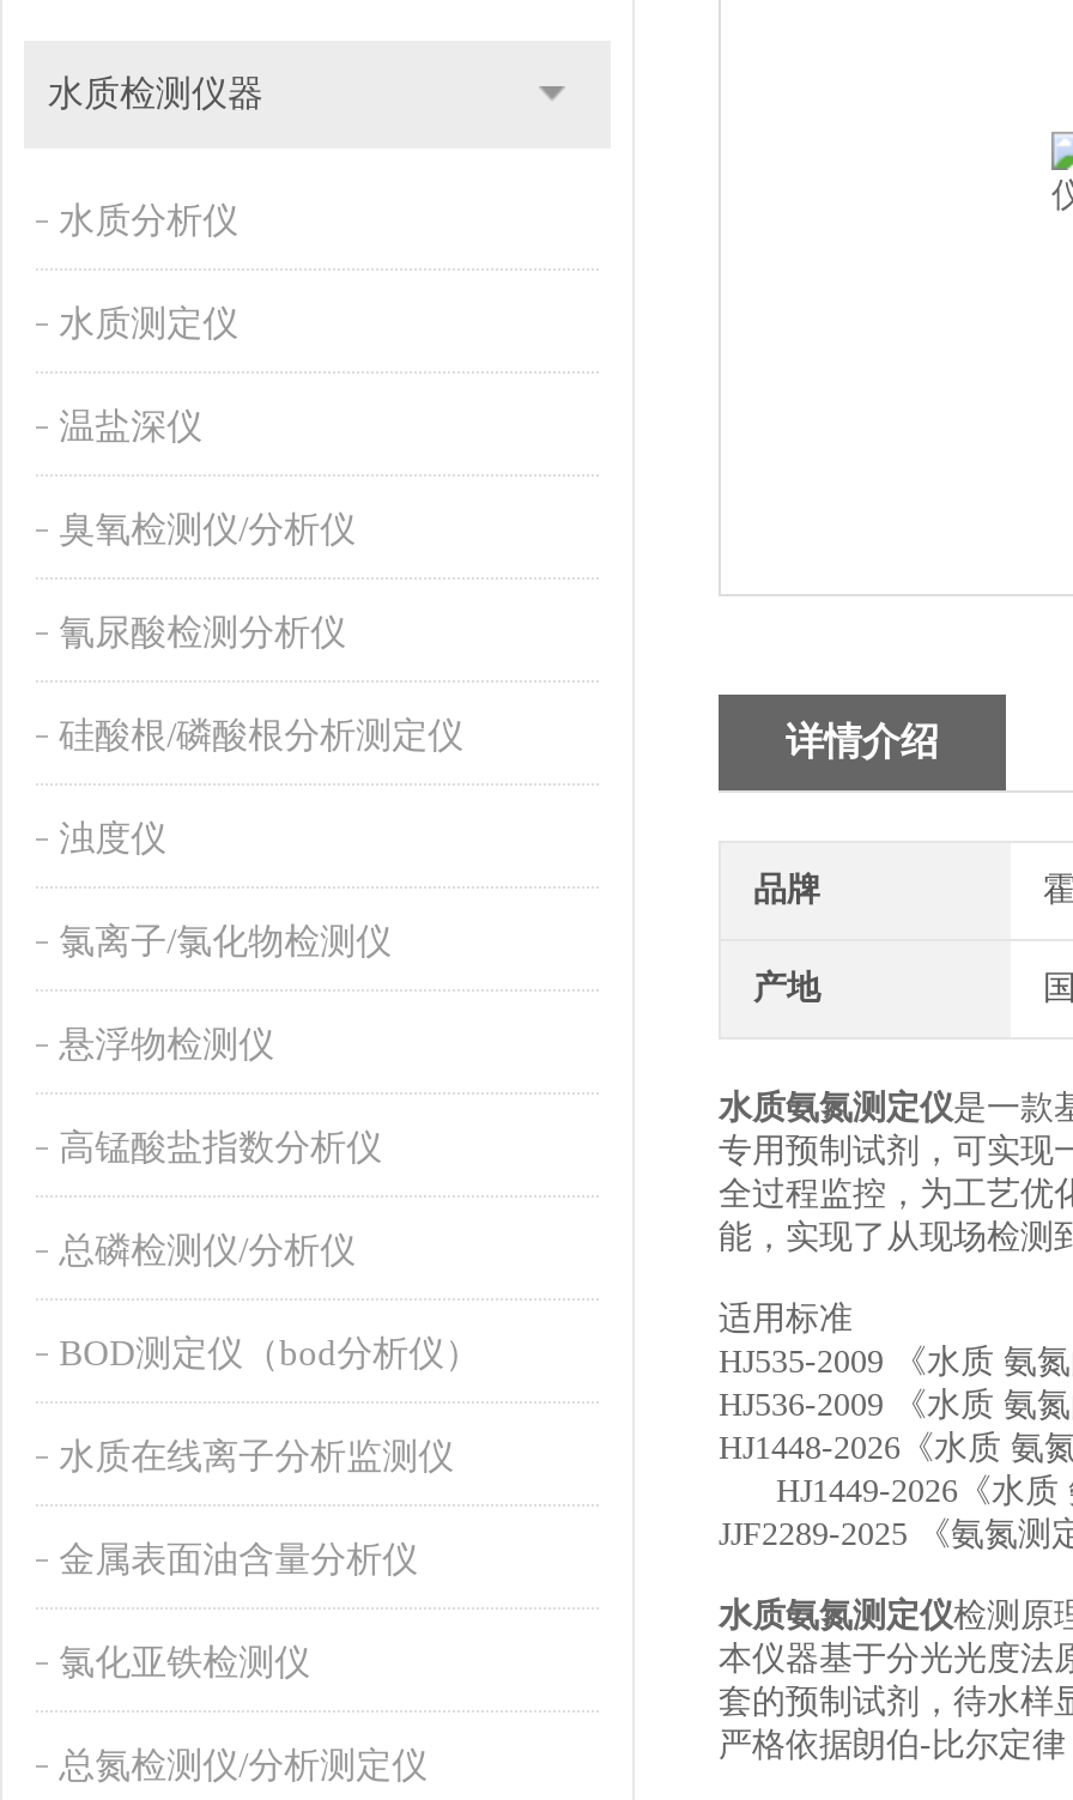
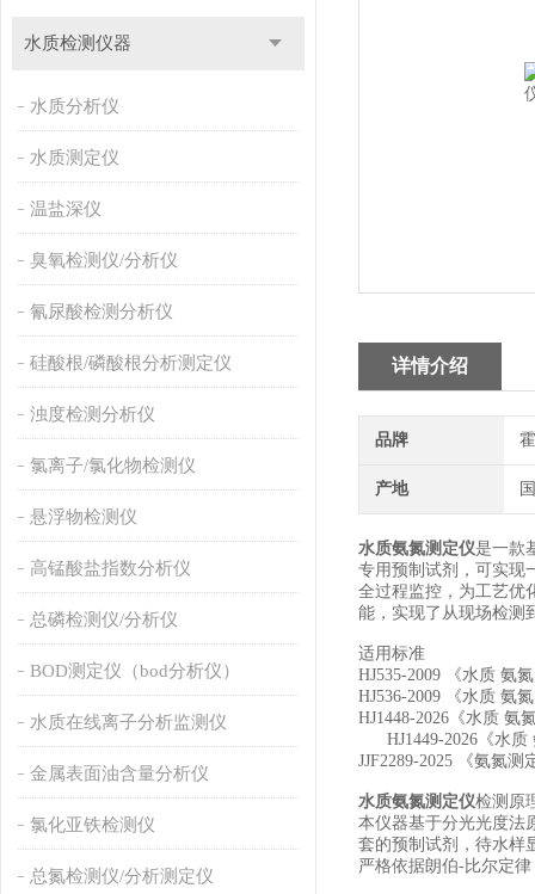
- 浊度仪
+ 浊度检测分析仪
